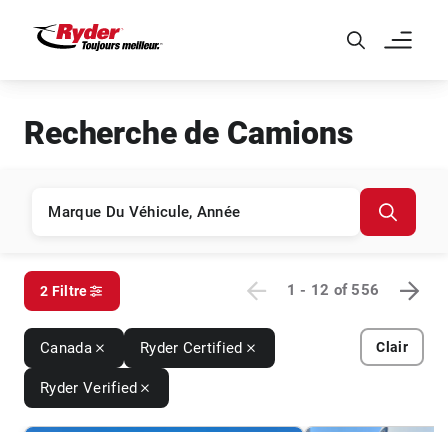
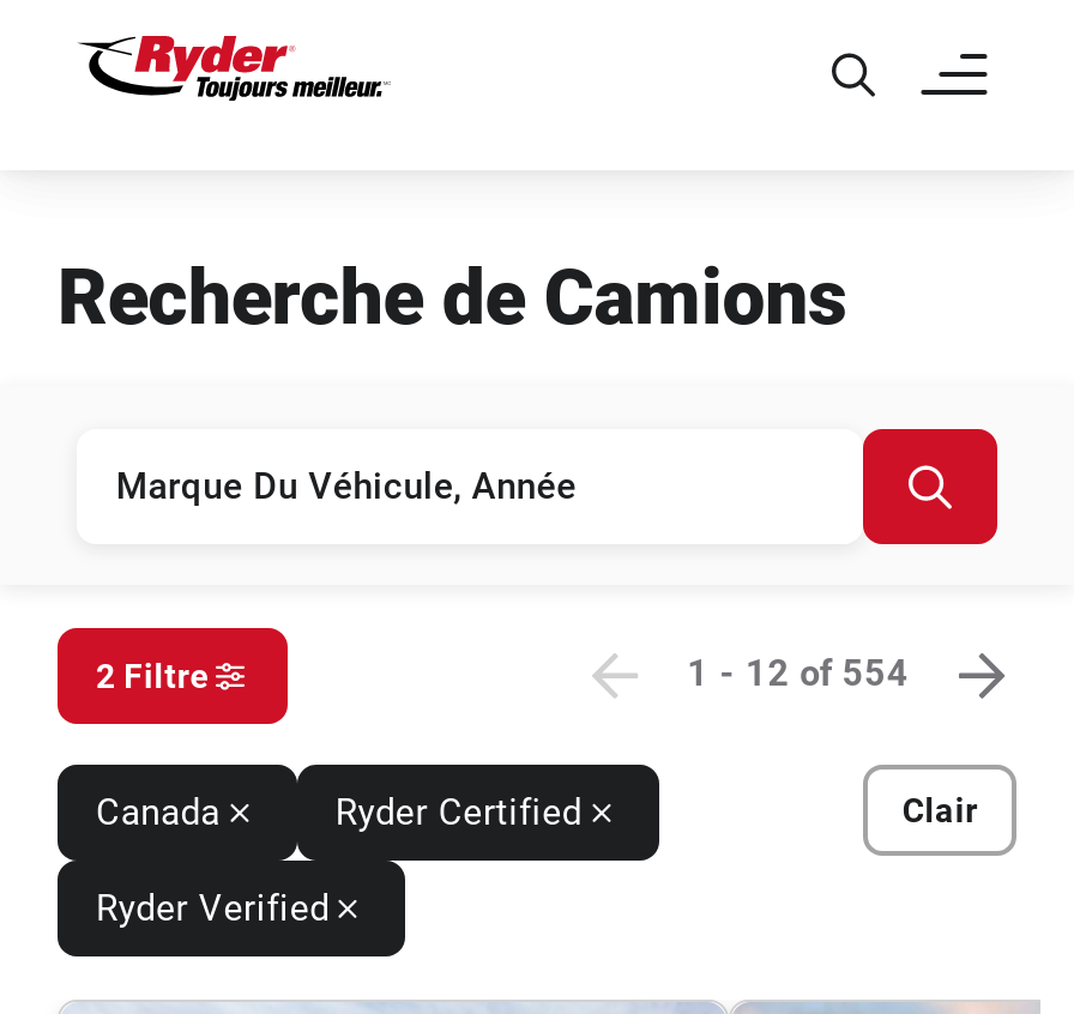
- 1 - 12 of 556
+ 1 - 12 of 554
